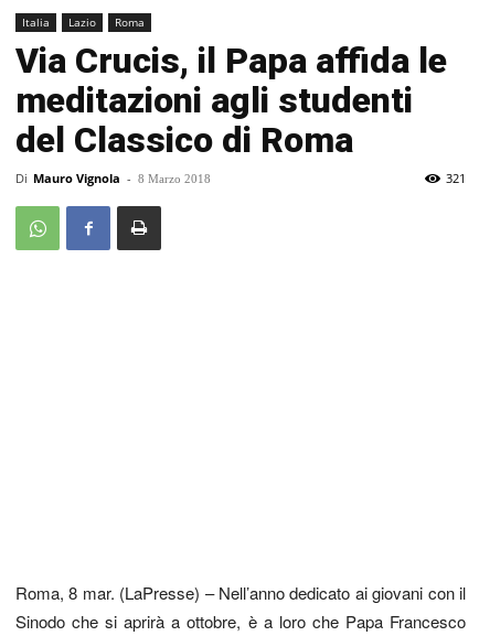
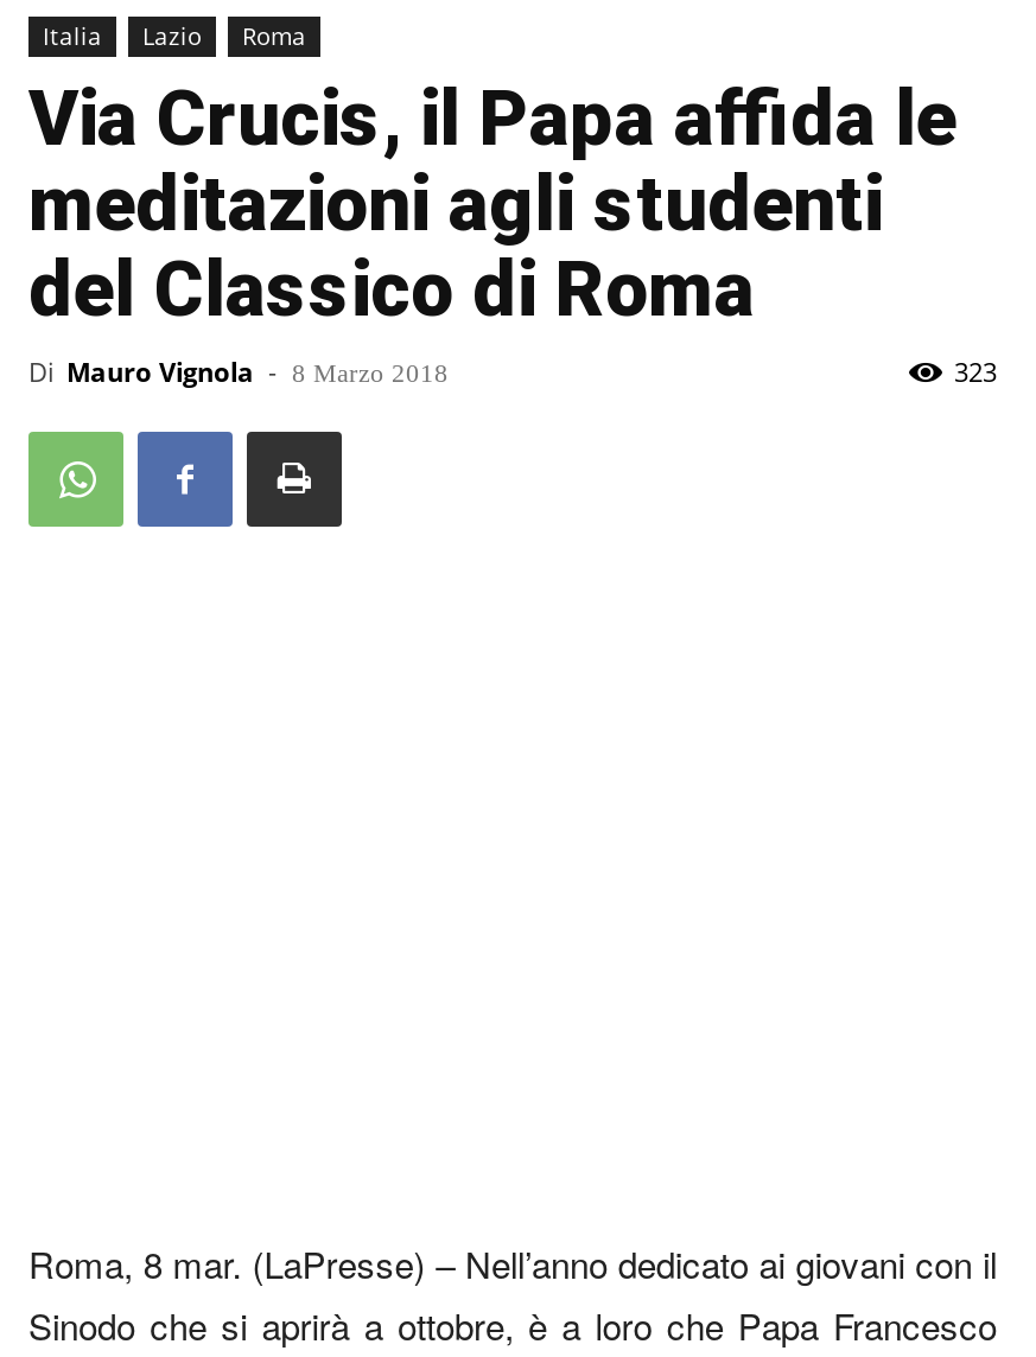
- 321
+ 323
